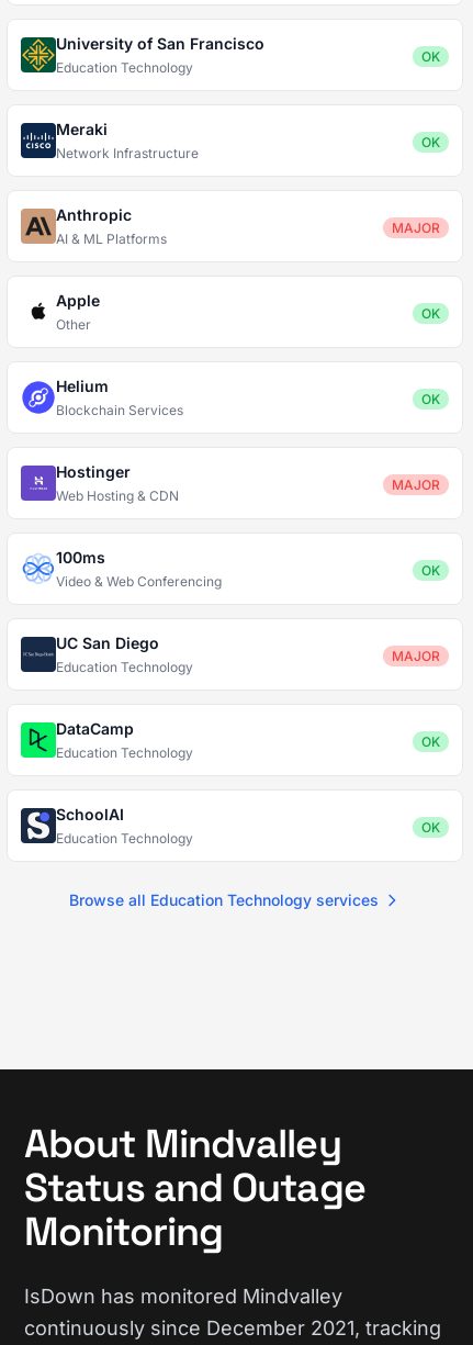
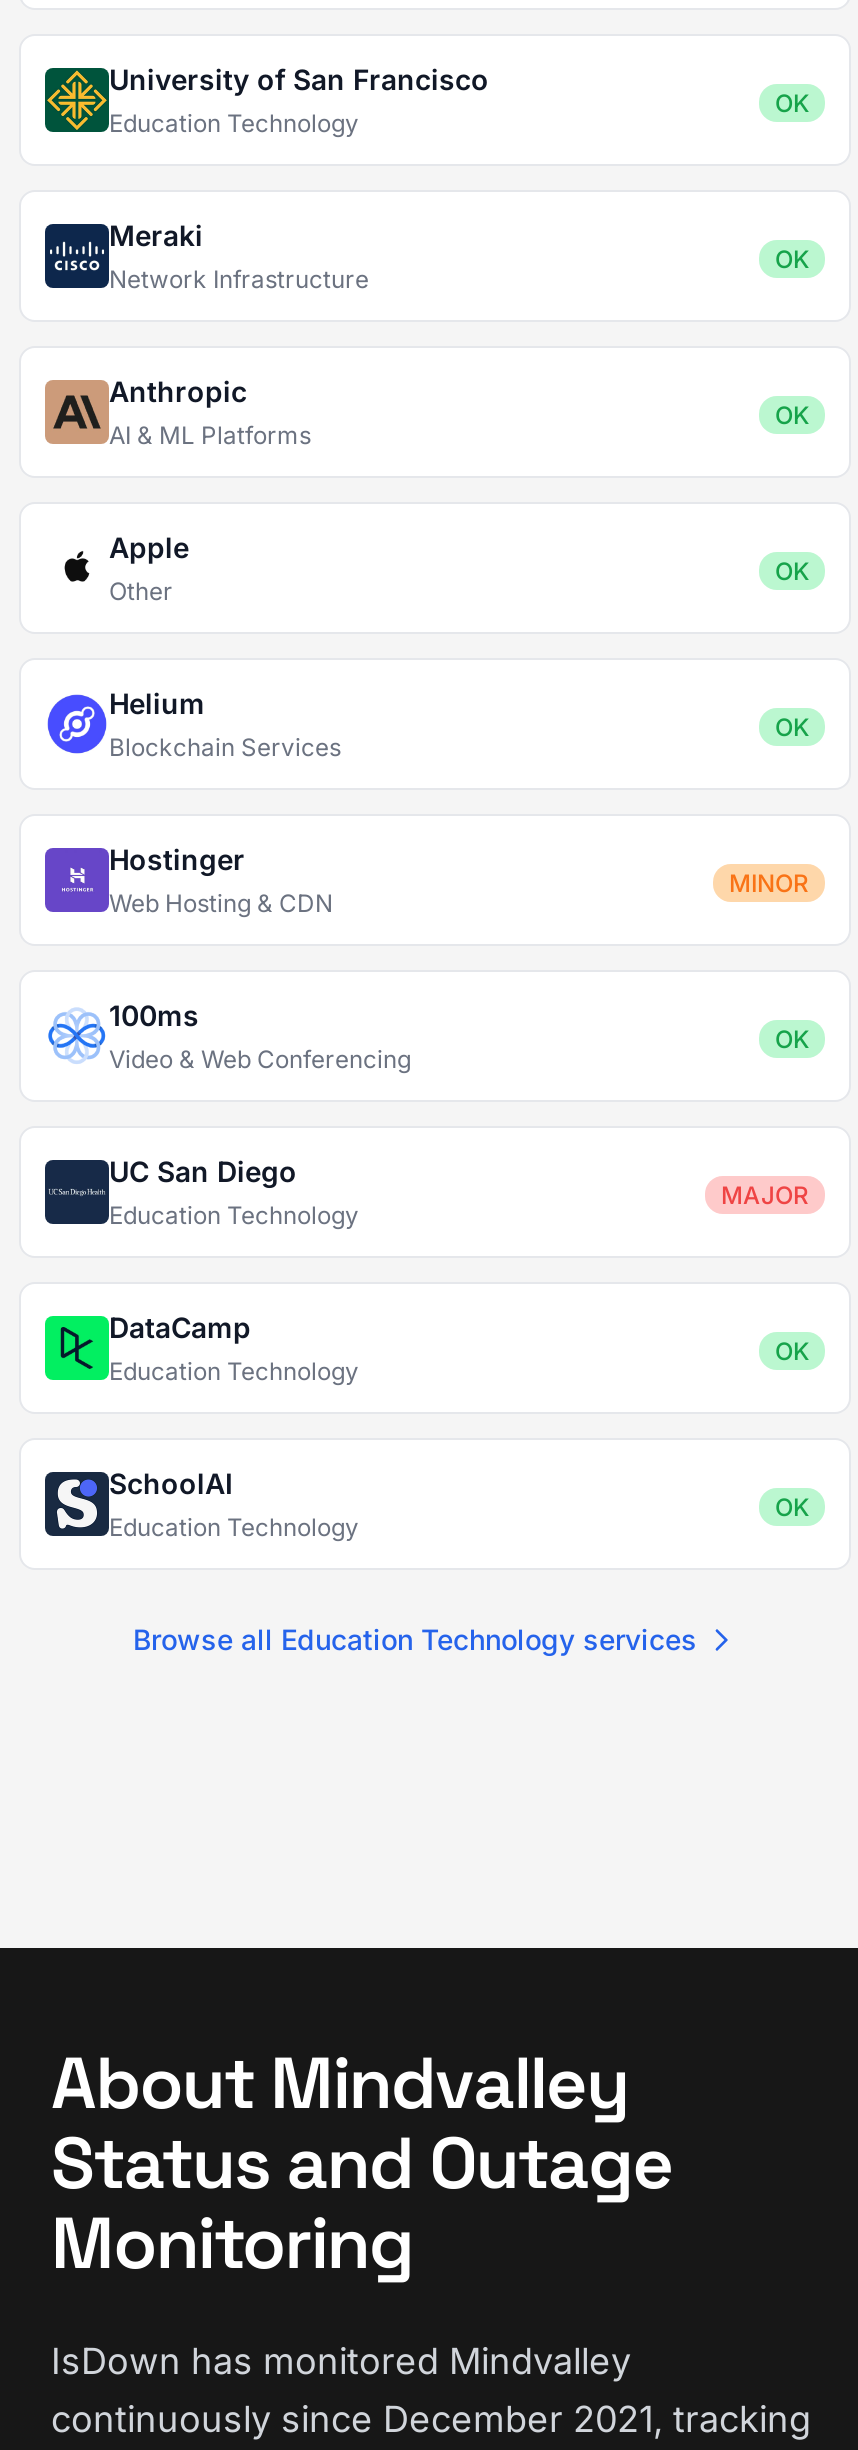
- MAJOR
+ OK

- MAJOR
+ MINOR
